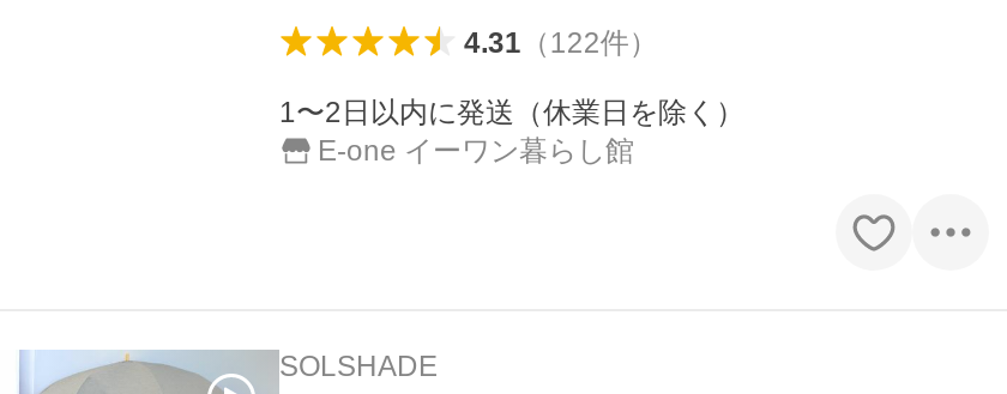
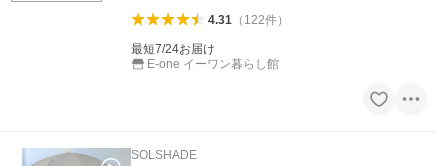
- 1〜2日以内に発送（休業日を除く）
+ 最短7/24お届け
